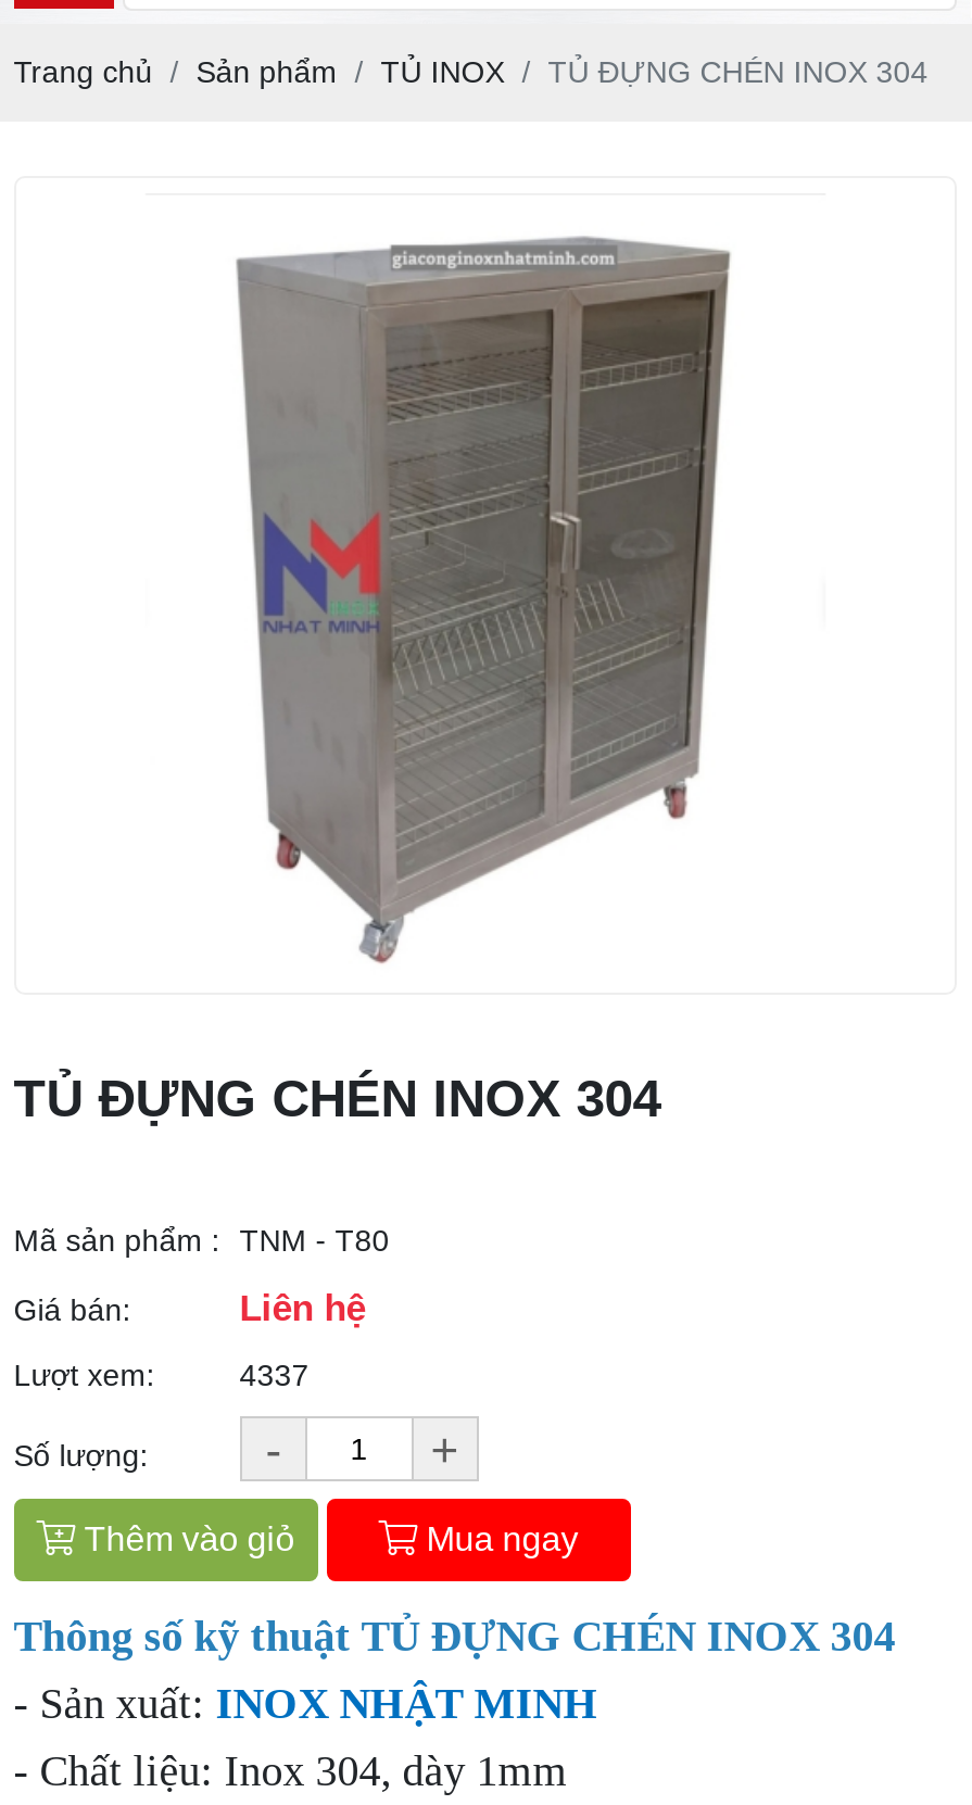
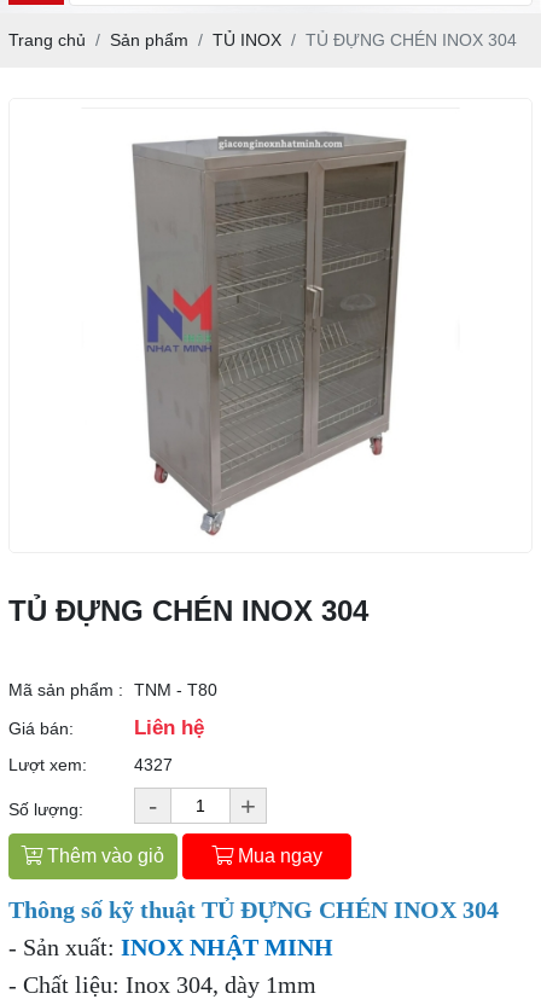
- 4337
+ 4327
